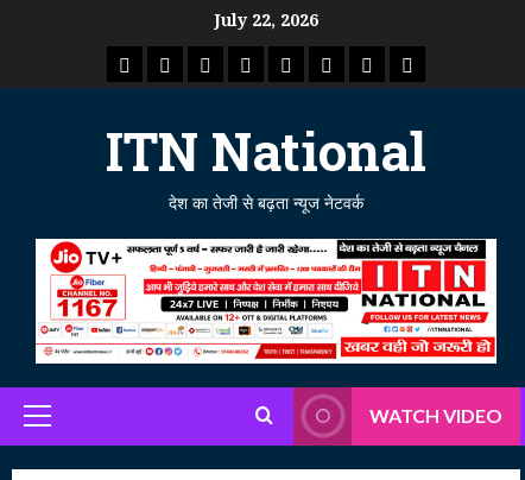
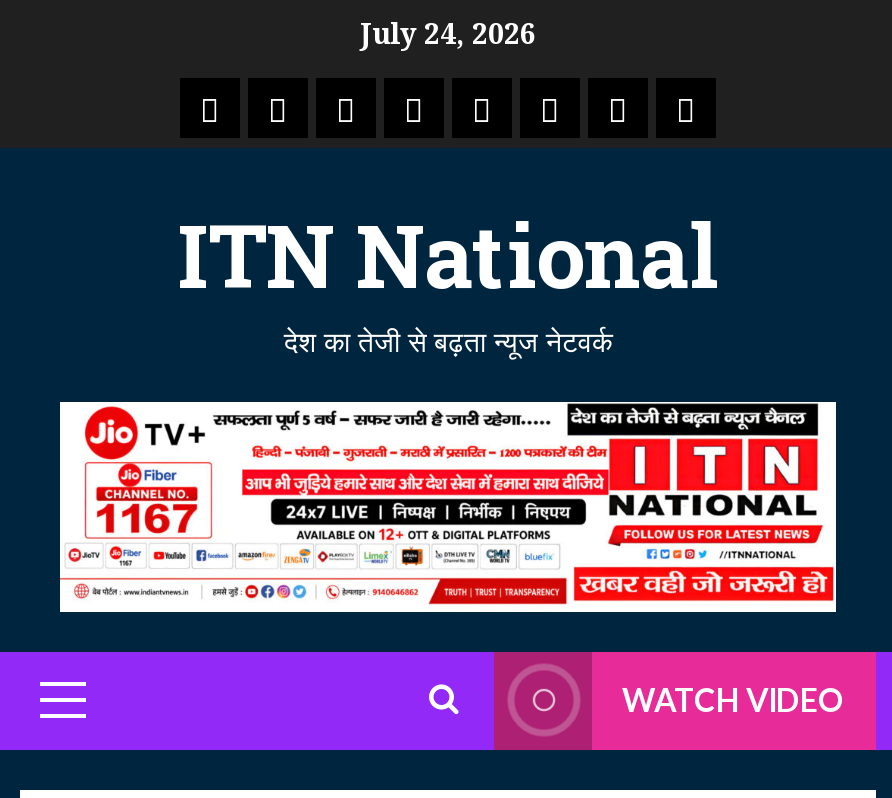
- July 22, 2026
+ July 24, 2026
